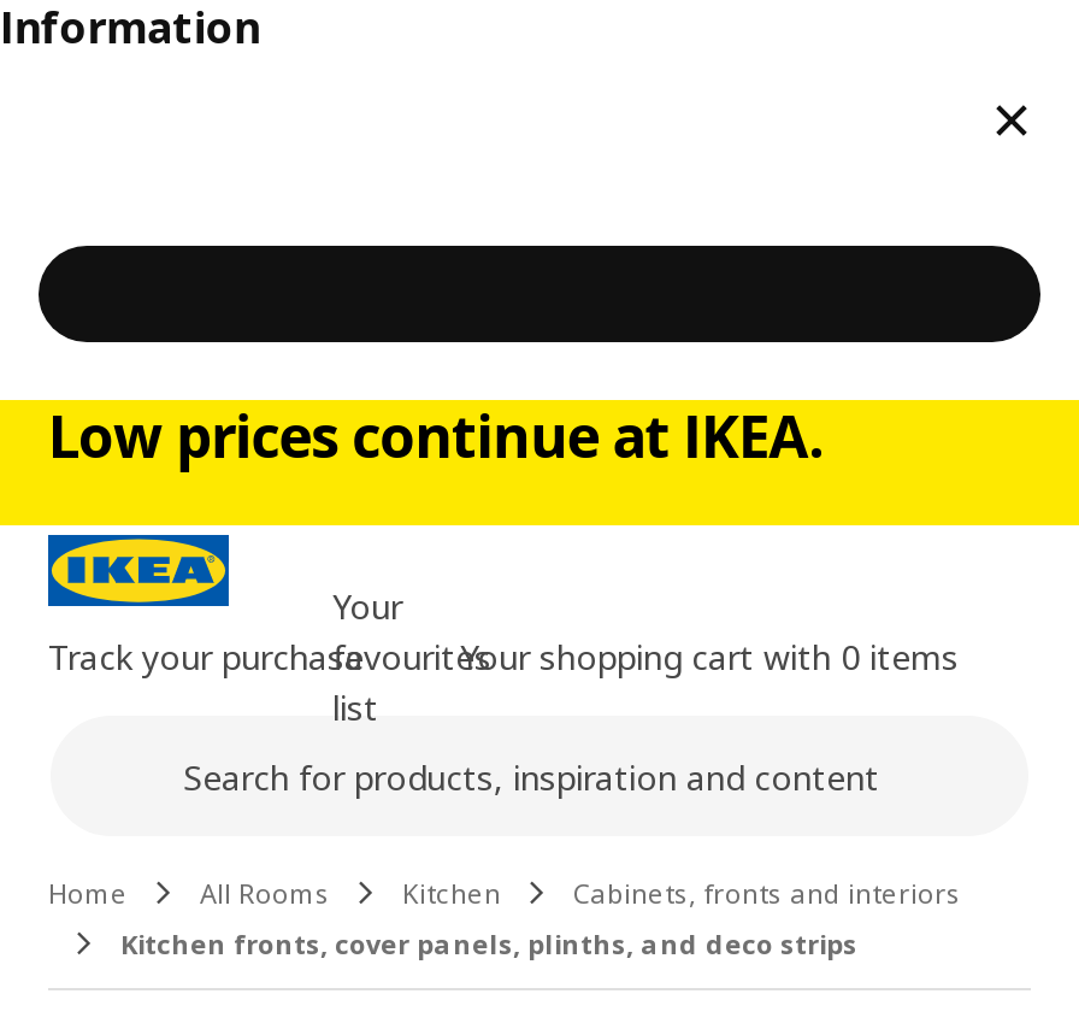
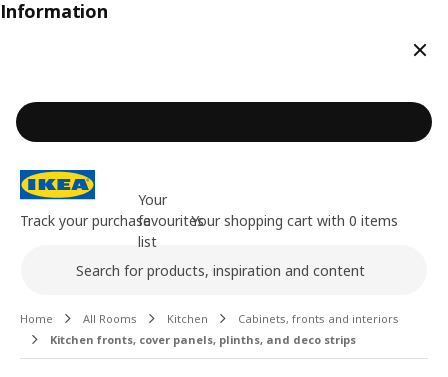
- Low prices continue at IKEA.
